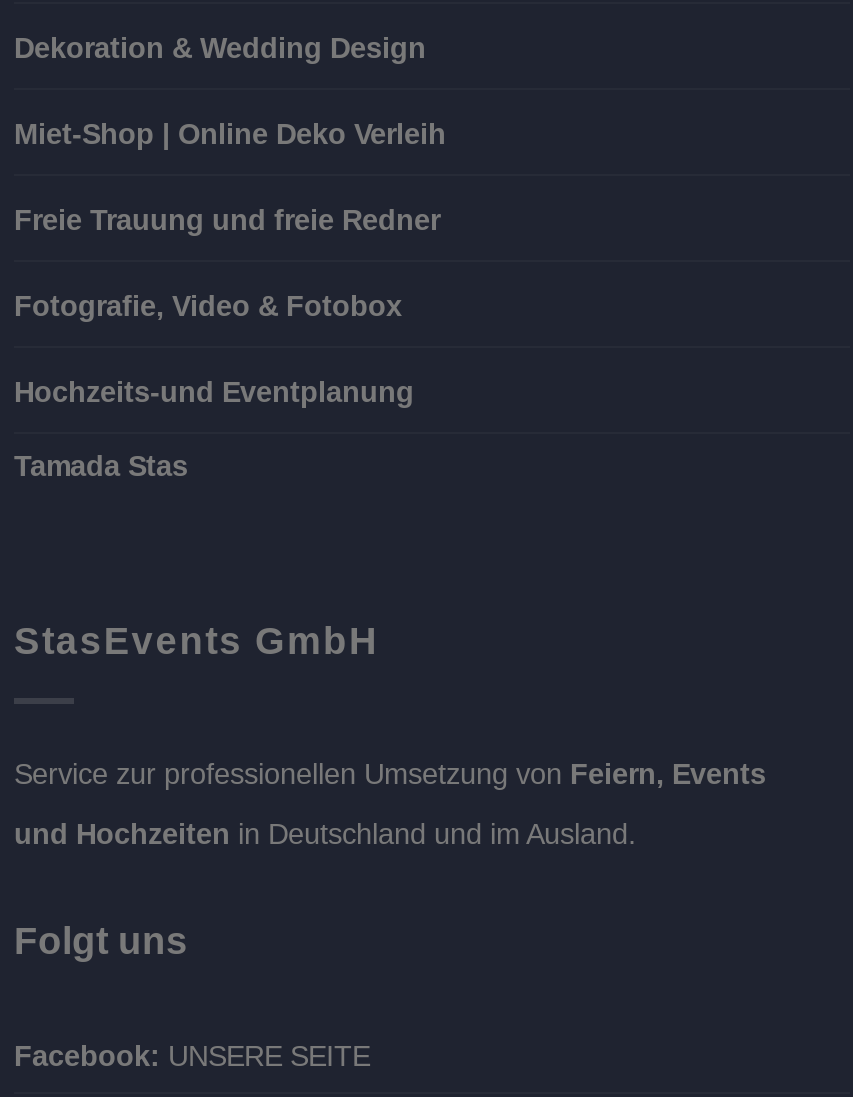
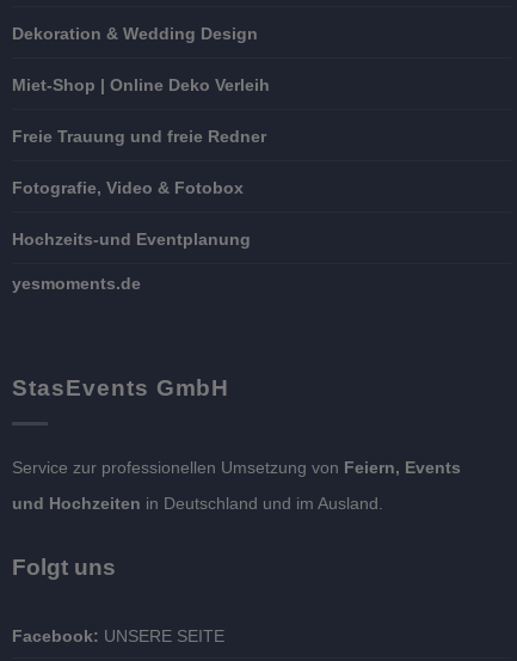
- Tamada Stas
+ yesmoments.de
